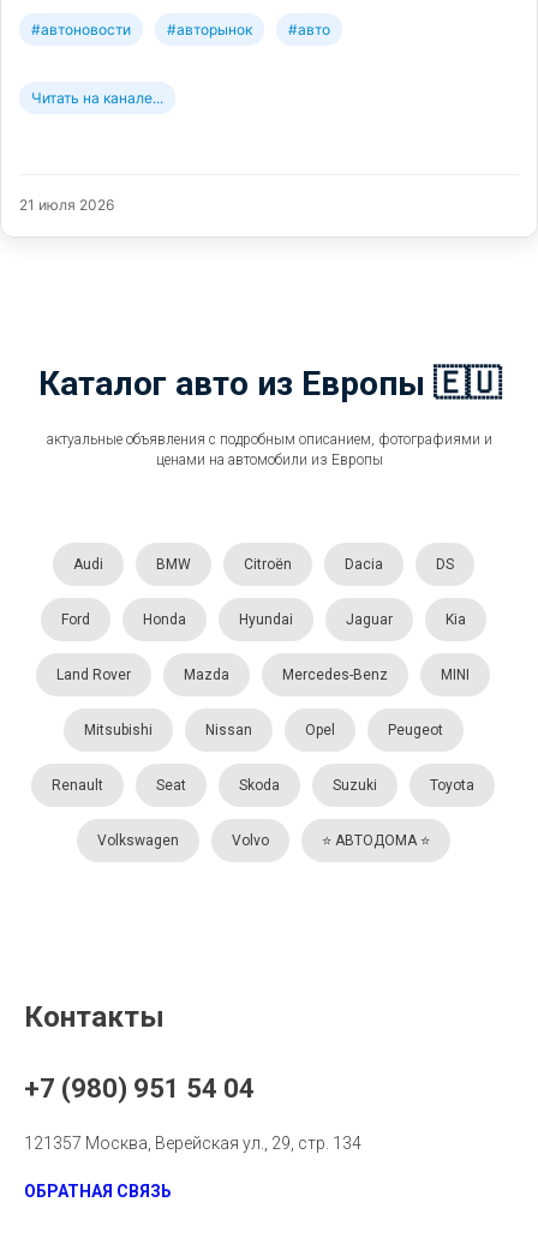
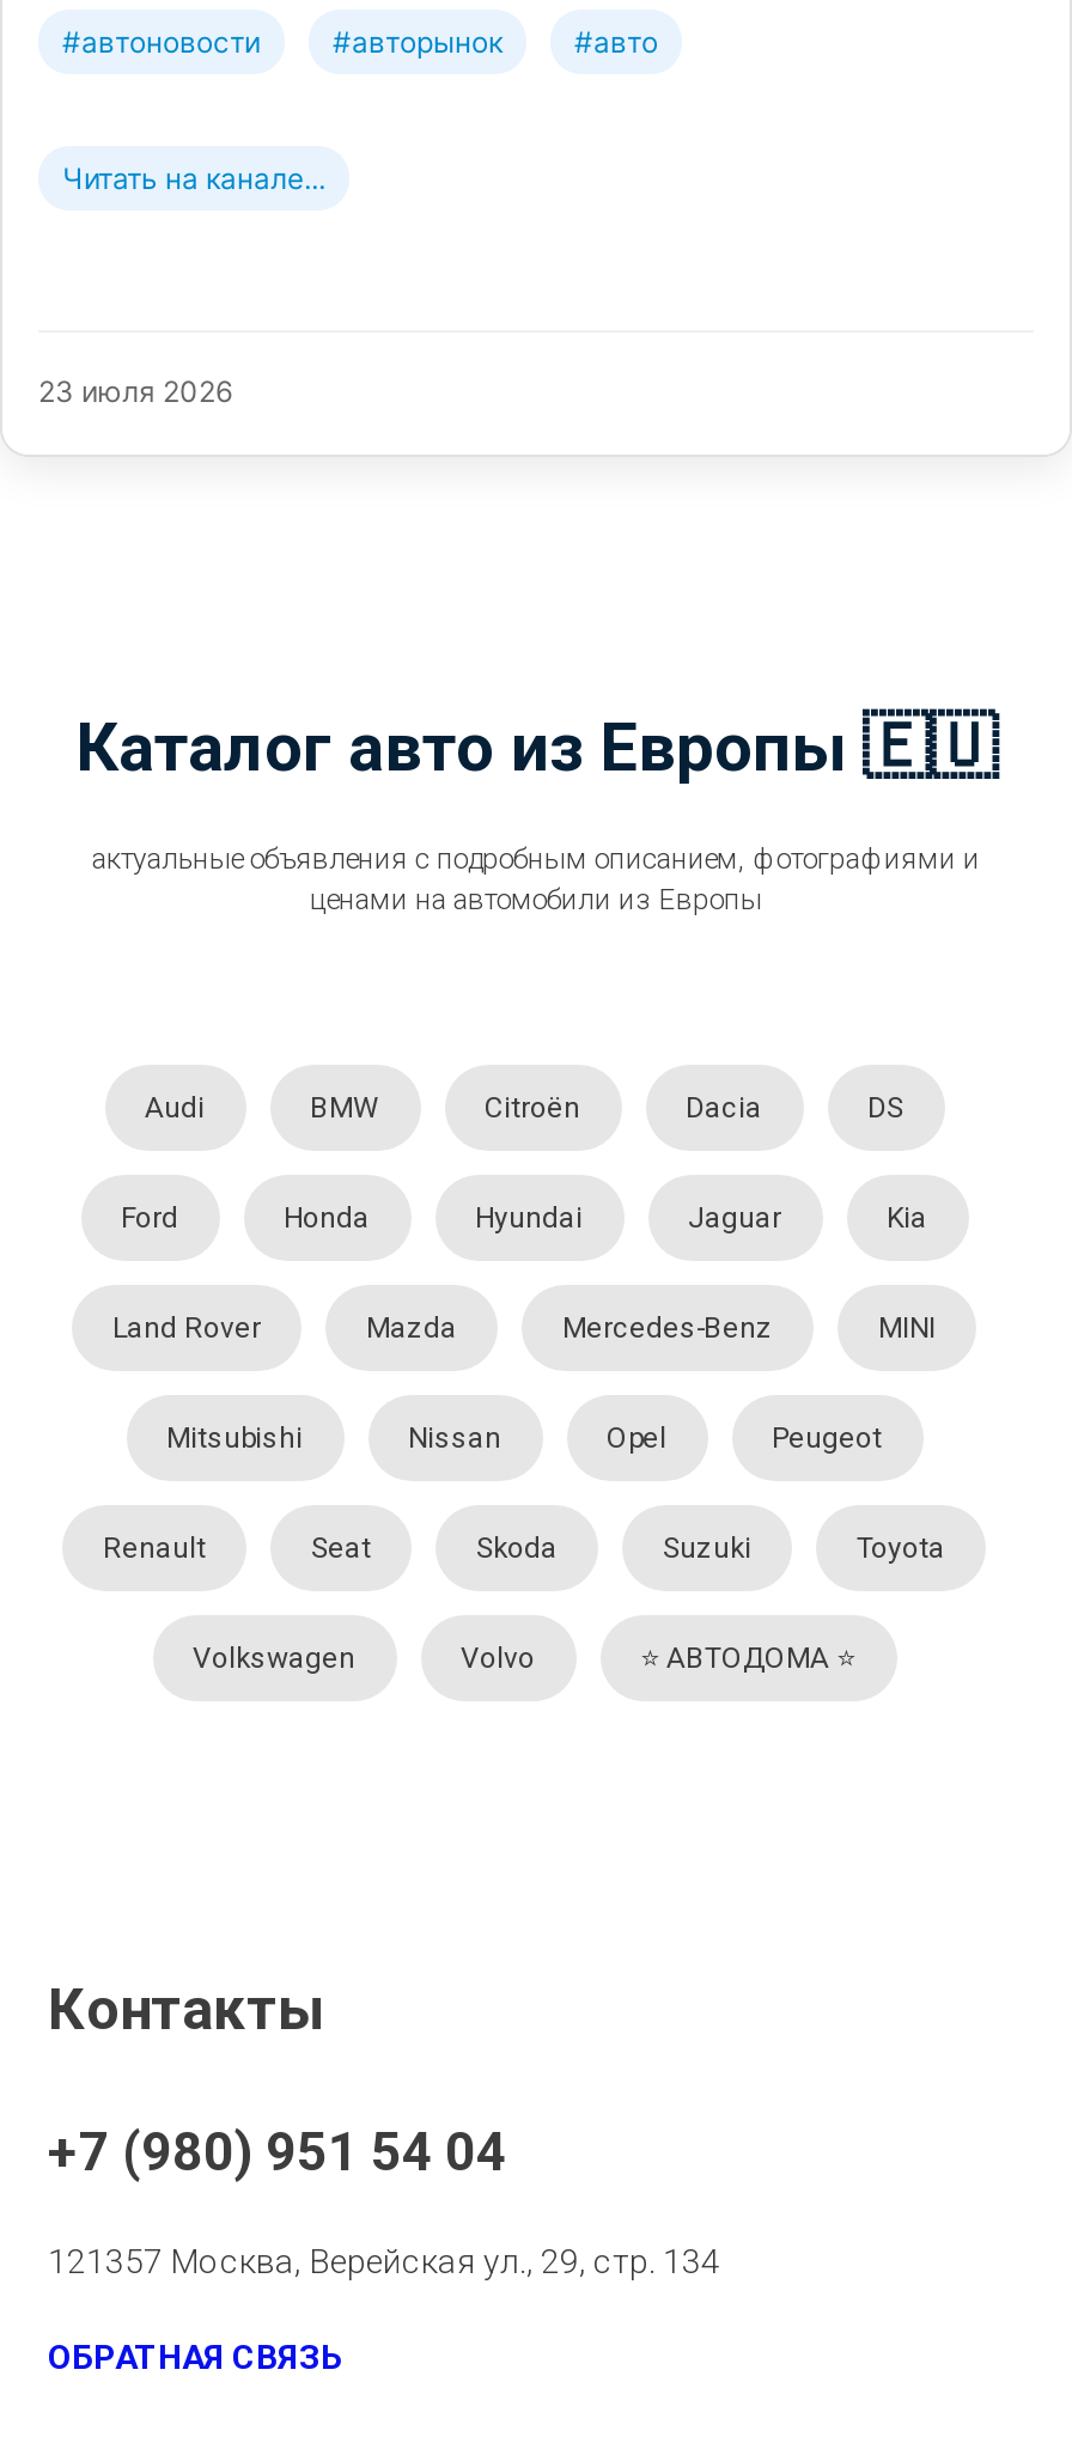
- 21 июля 2026
+ 23 июля 2026
